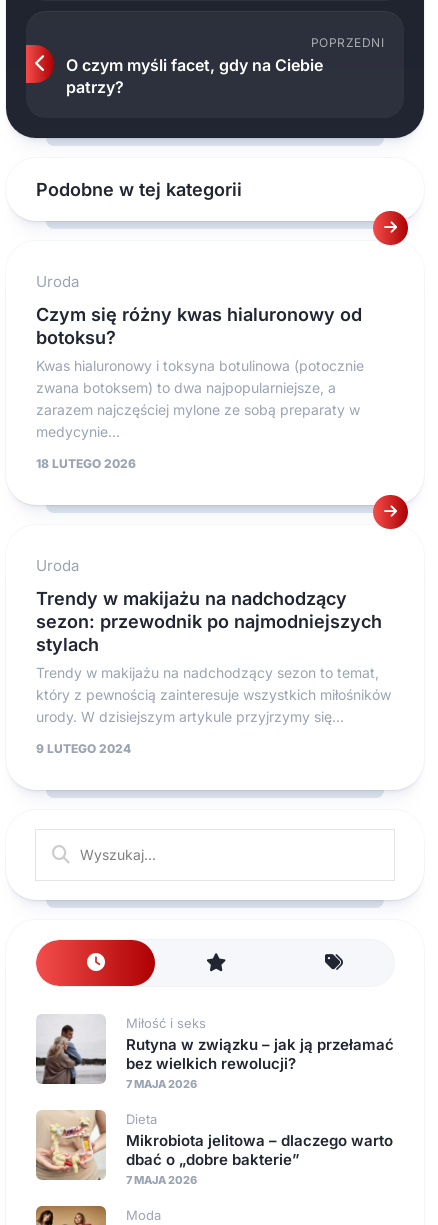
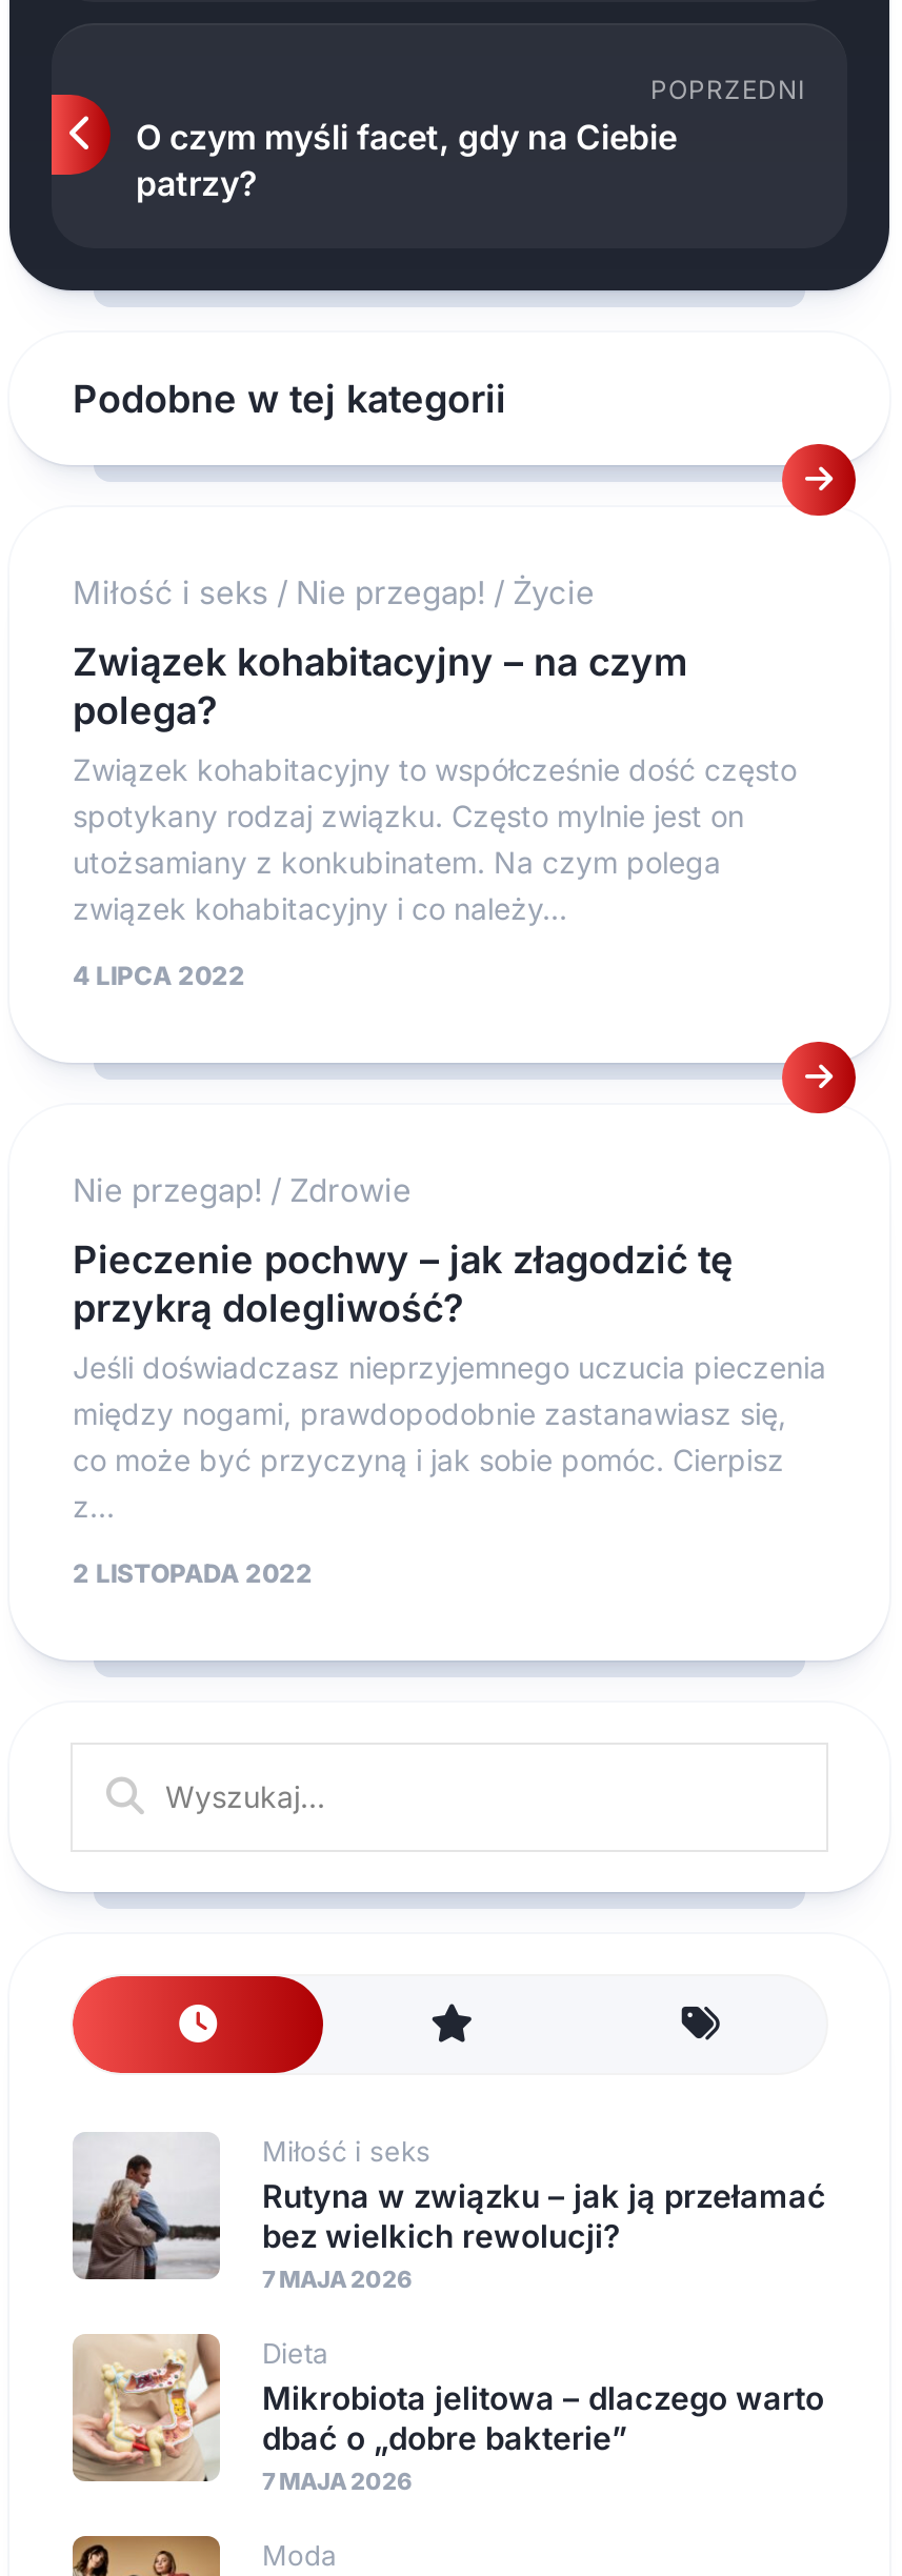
- Uroda
+ Miłość i seks / Nie przegap! / Życie

- Czym się różny kwas hialuronowy od
- botoksu?
- Kwas hialuronowy i toksyna botulinowa (potocznie
- zwana botoksem) to dwa najpopularniejsze, a
- zarazem najczęściej mylone ze sobą preparaty w
- medycynie...
+ Związek kohabitacyjny – na czym
+ polega?
+ Związek kohabitacyjny to współcześnie dość często
+ spotykany rodzaj związku. Często mylnie jest on
+ utożsamiany z konkubinatem. Na czym polega
+ związek kohabitacyjny i co należy...

- 18 LUTEGO 2026
+ 4 LIPCA 2022

- Uroda
+ Nie przegap! / Zdrowie

- Trendy w makijażu na nadchodzący
- sezon: przewodnik po najmodniejszych
- stylach
- Trendy w makijażu na nadchodzący sezon to temat,
- który z pewnością zainteresuje wszystkich miłośników
- urody. W dzisiejszym artykule przyjrzymy się...
+ Pieczenie pochwy – jak złagodzić tę
+ przykrą dolegliwość?
+ Jeśli doświadczasz nieprzyjemnego uczucia pieczenia
+ między nogami, prawdopodobnie zastanawiasz się,
+ co może być przyczyną i jak sobie pomóc. Cierpisz
+ z...

- 9 LUTEGO 2024
+ 2 LISTOPADA 2022
